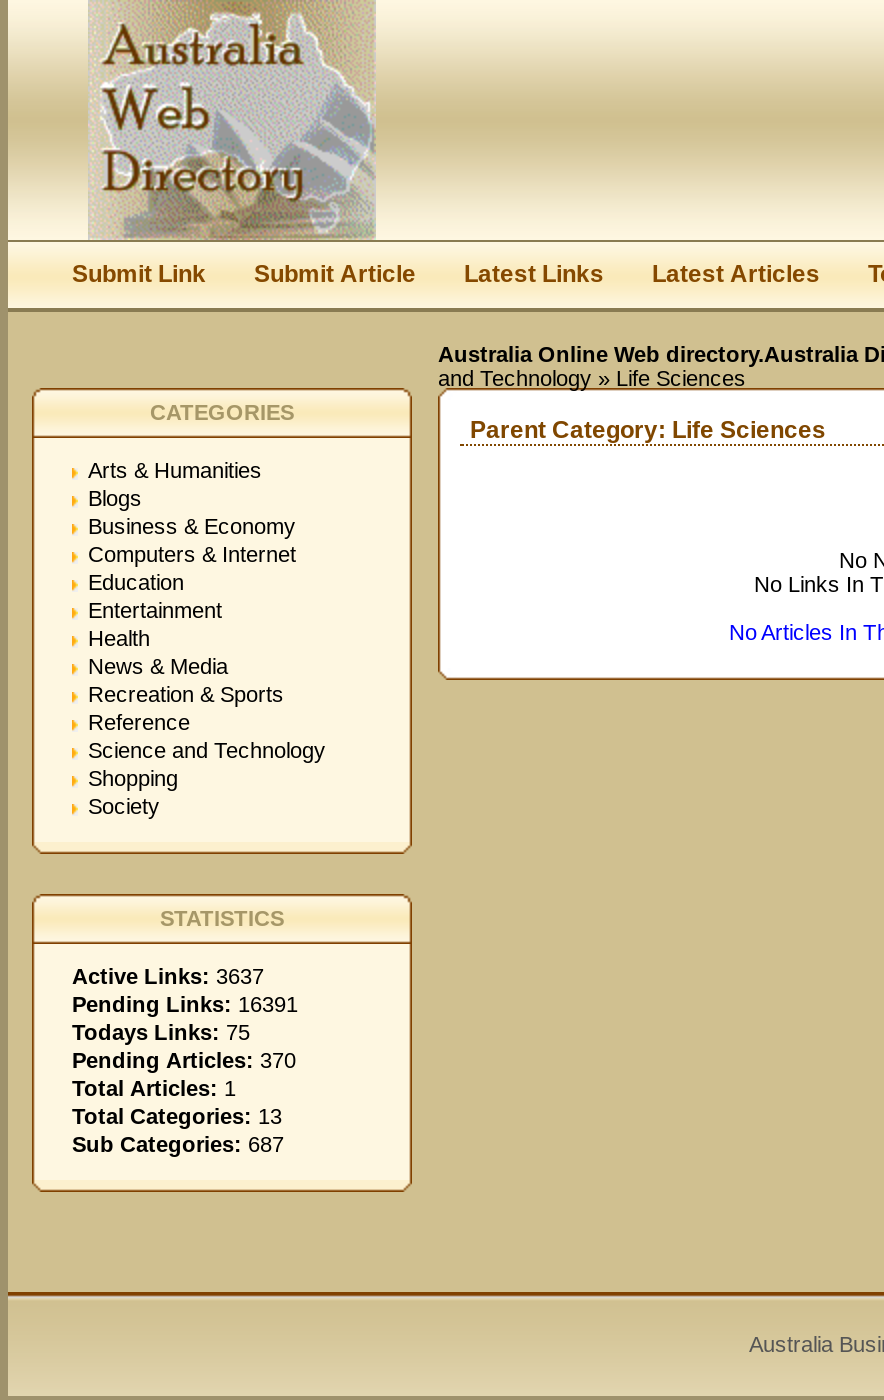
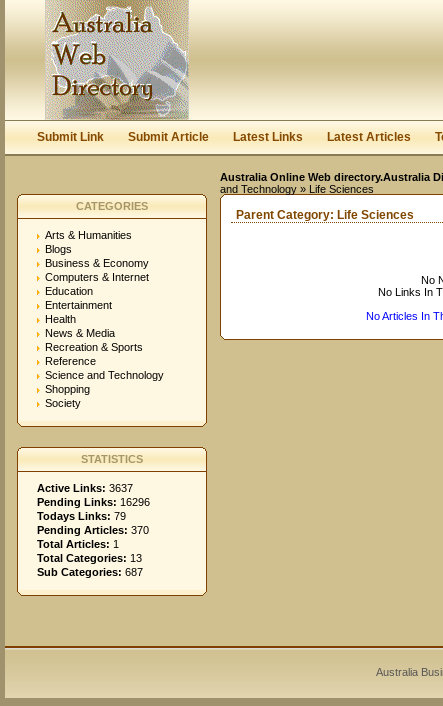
- Pending Links: 16391
+ Pending Links: 16296

- Todays Links: 75
+ Todays Links: 79
